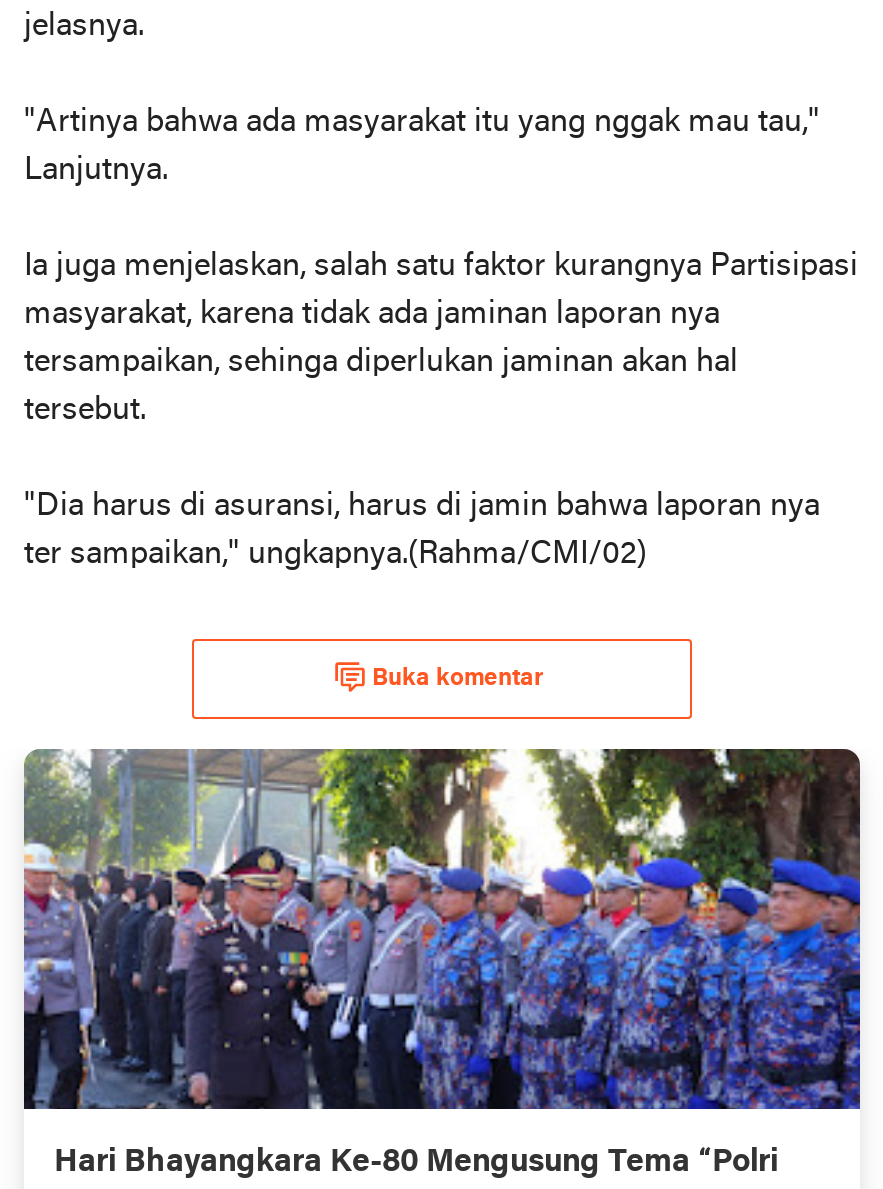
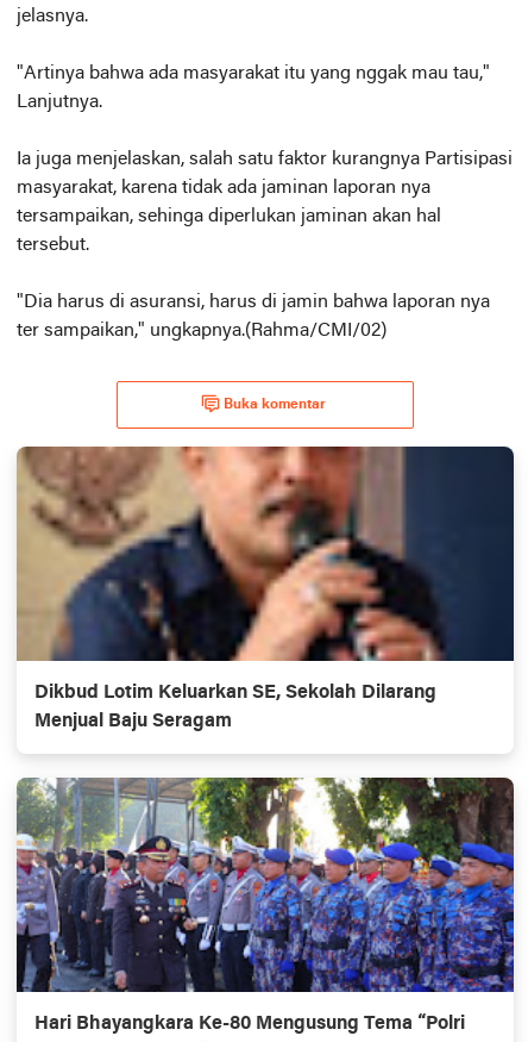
+ [image]
+ Dikbud Lotim Keluarkan SE, Sekolah Dilarang
+ Menjual Baju Seragam
